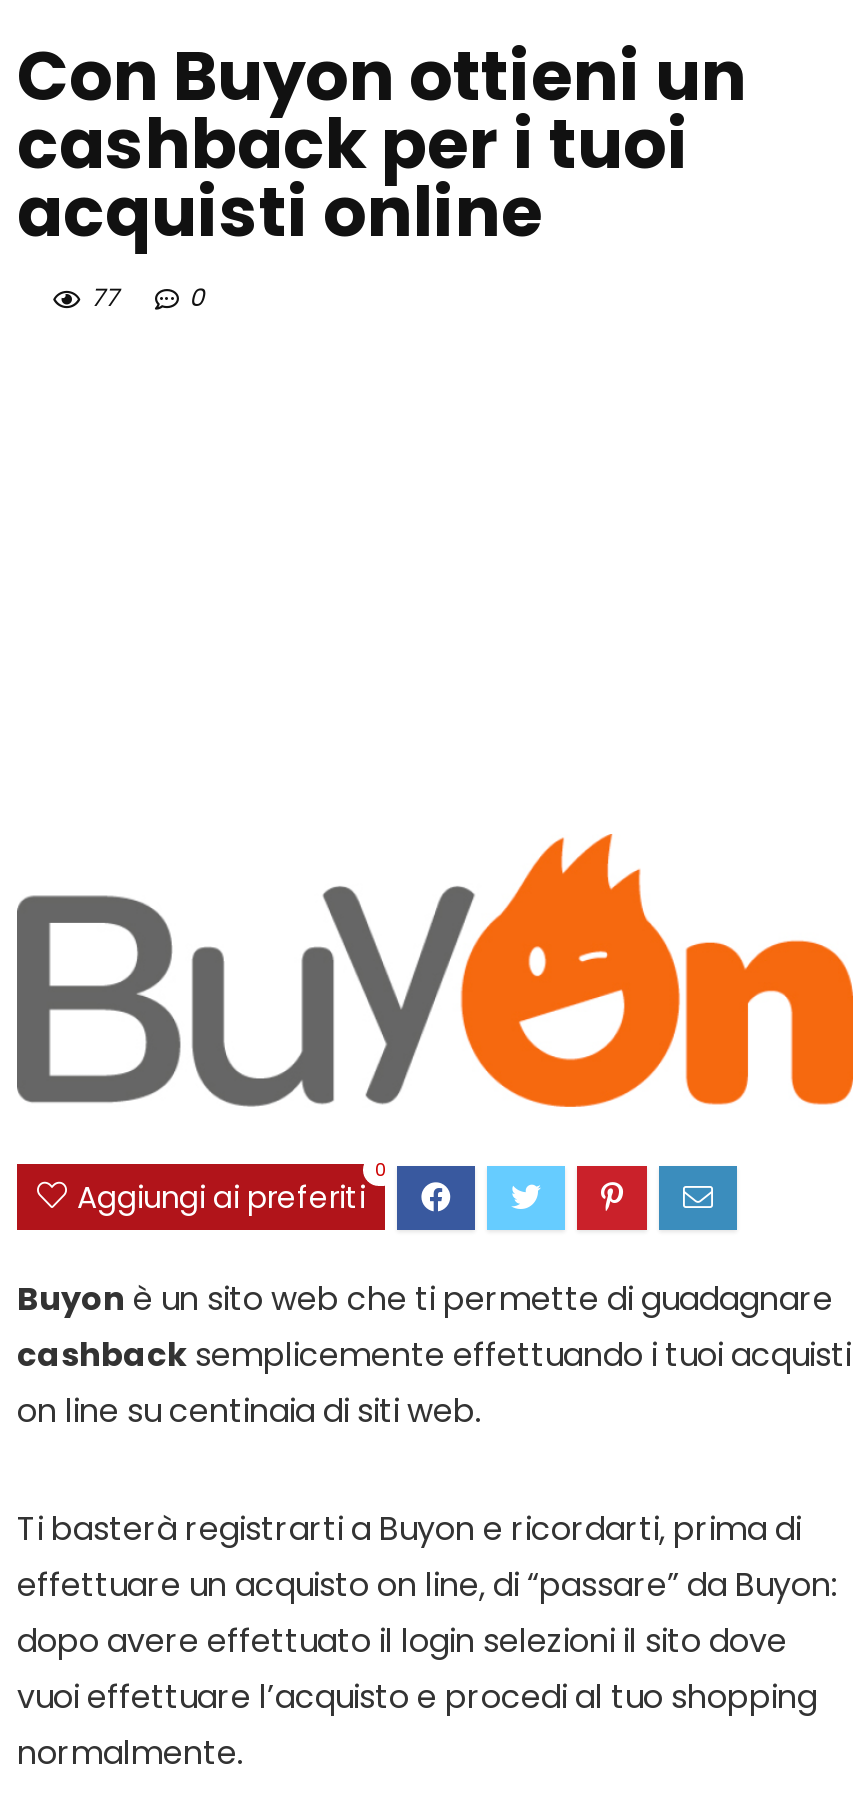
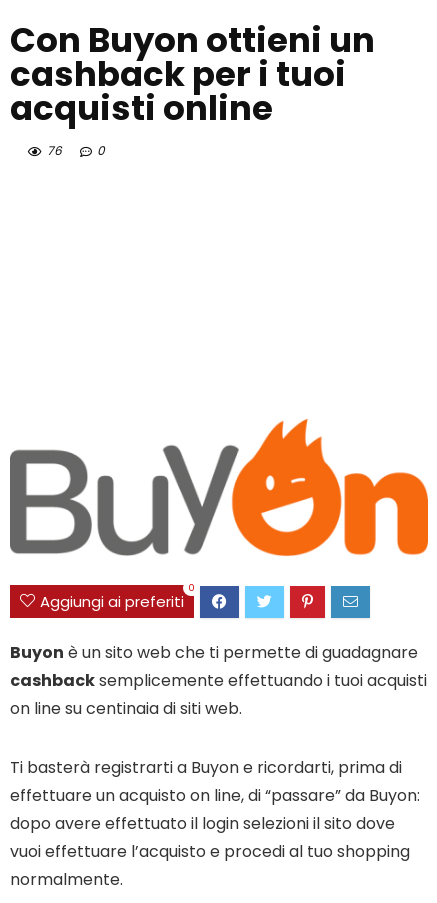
- 77
+ 76
